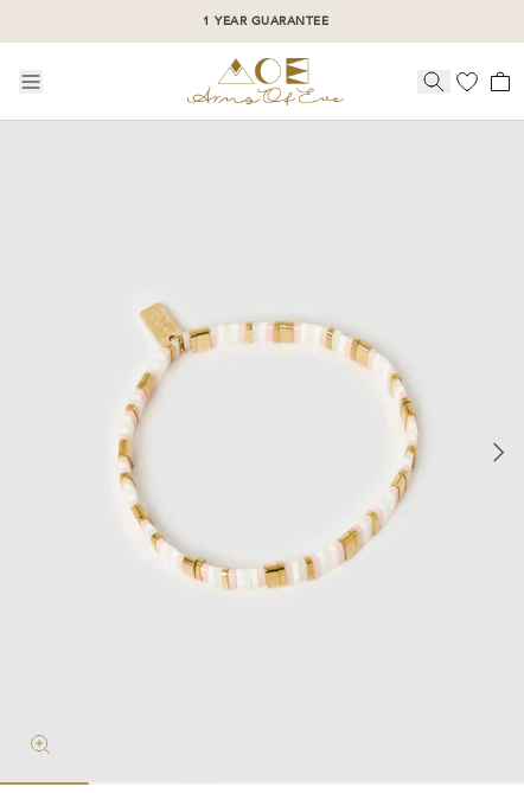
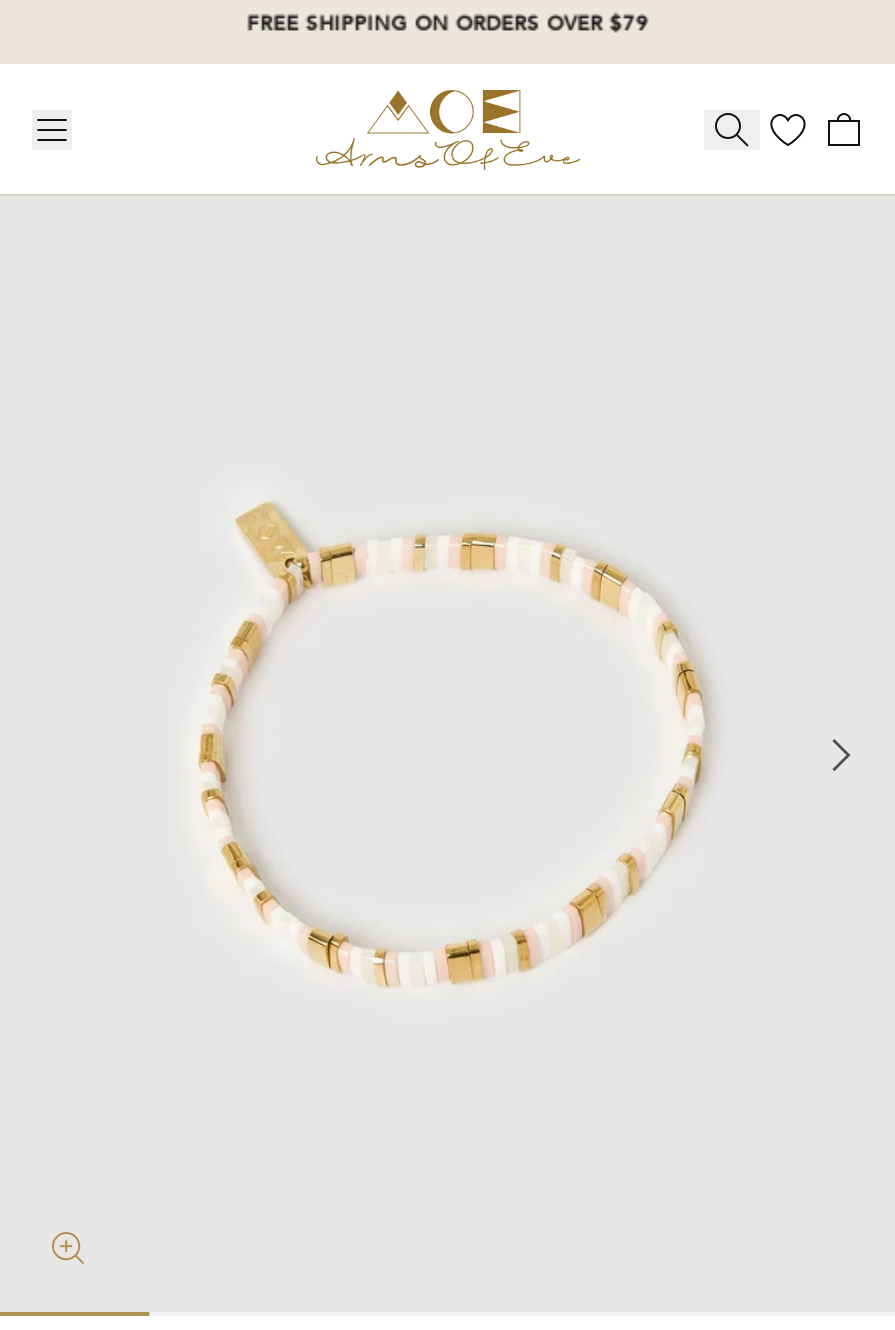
- 1 YEAR GUARANTEE
+ FREE SHIPPING ON ORDERS OVER $79
